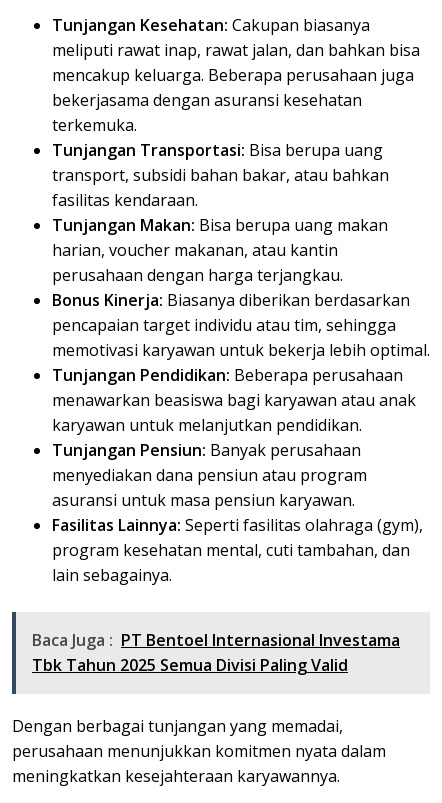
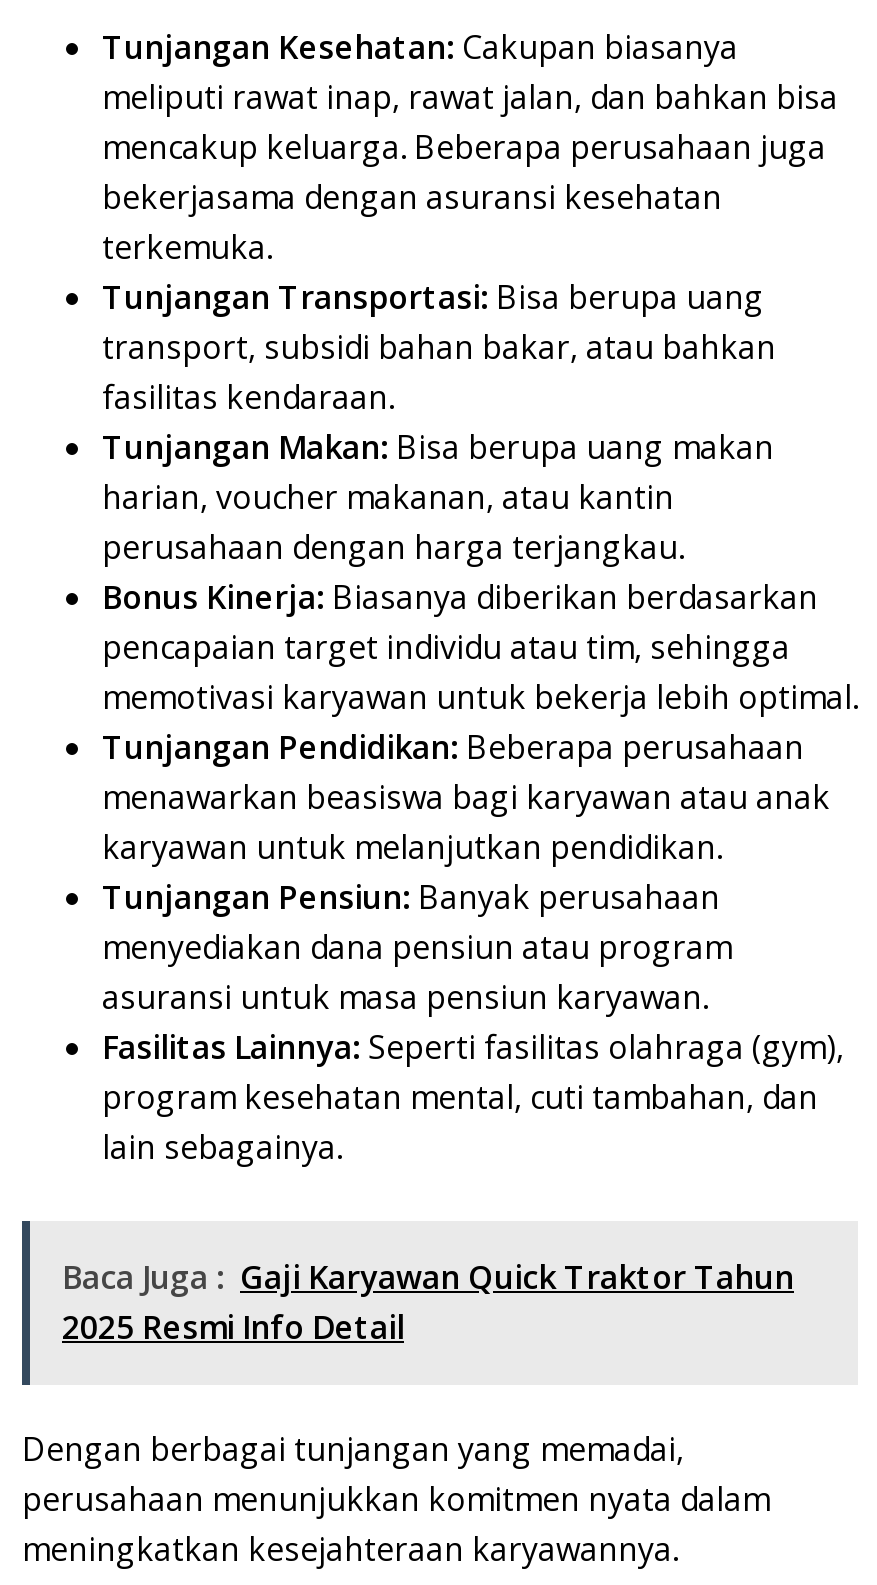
- Baca Juga : PT Bentoel Internasional Investama
- Tbk Tahun 2025 Semua Divisi Paling Valid
+ Baca Juga : Gaji Karyawan Quick Traktor Tahun
+ 2025 Resmi Info Detail
